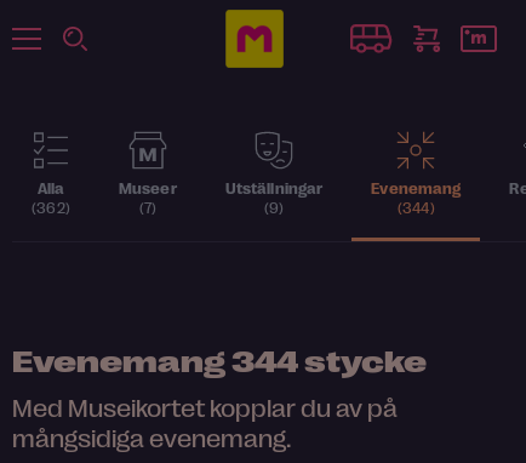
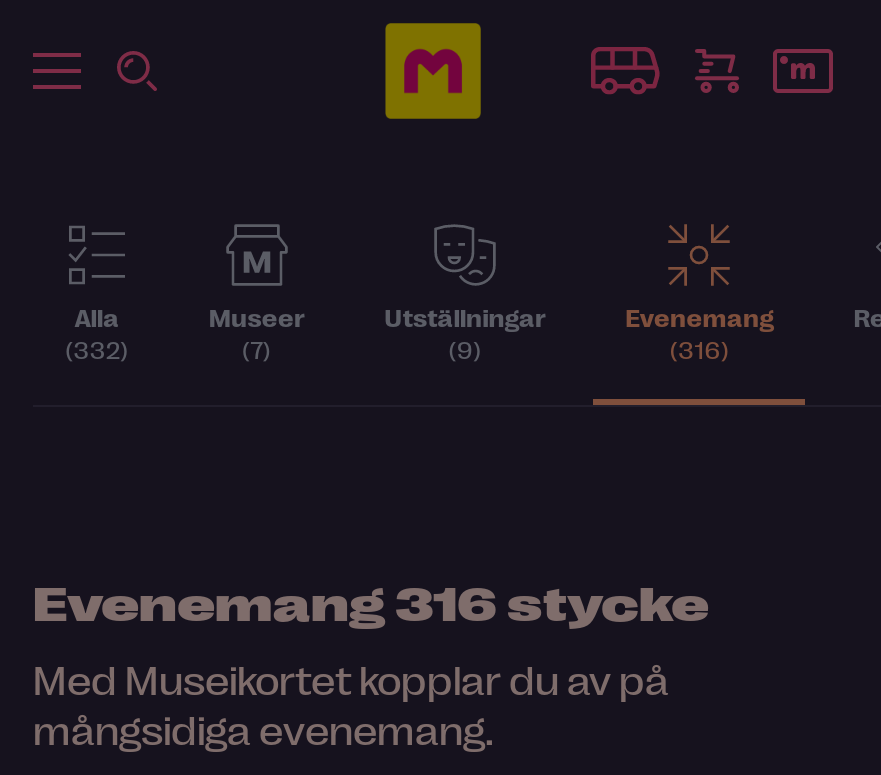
- (362)
+ (332)

- (344)
+ (316)

- Evenemang 344 stycke
+ Evenemang 316 stycke
